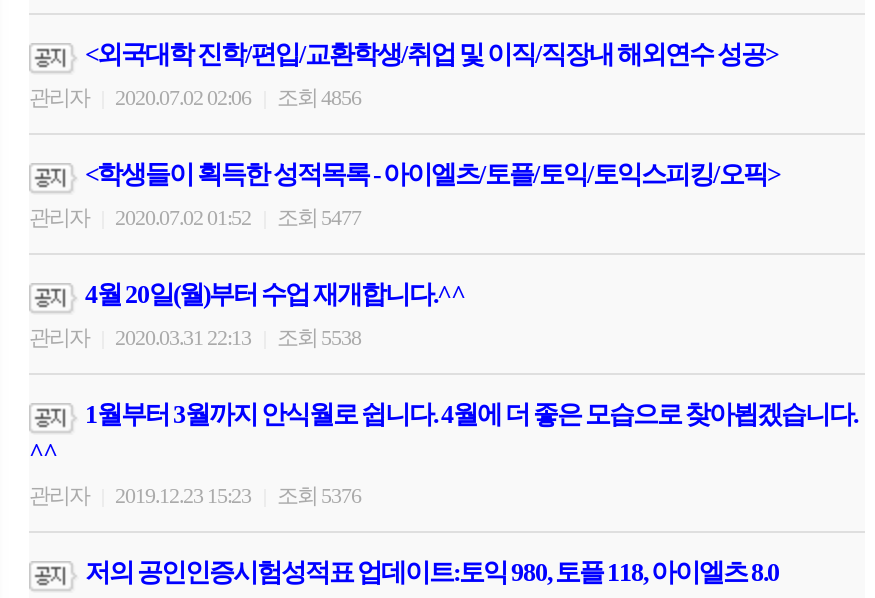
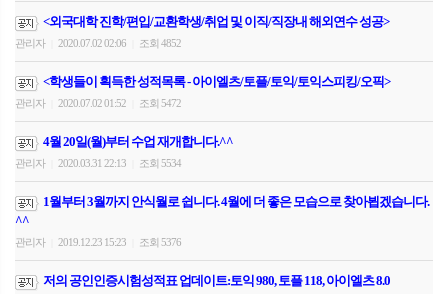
- 관리자 2020.07.02 02:06 조회 4856
+ 관리자 2020.07.02 02:06 조회 4852

- 관리자 2020.07.02 01:52 조회 5477
+ 관리자 2020.07.02 01:52 조회 5472

- 관리자 2020.03.31 22:13 조회 5538
+ 관리자 2020.03.31 22:13 조회 5534
